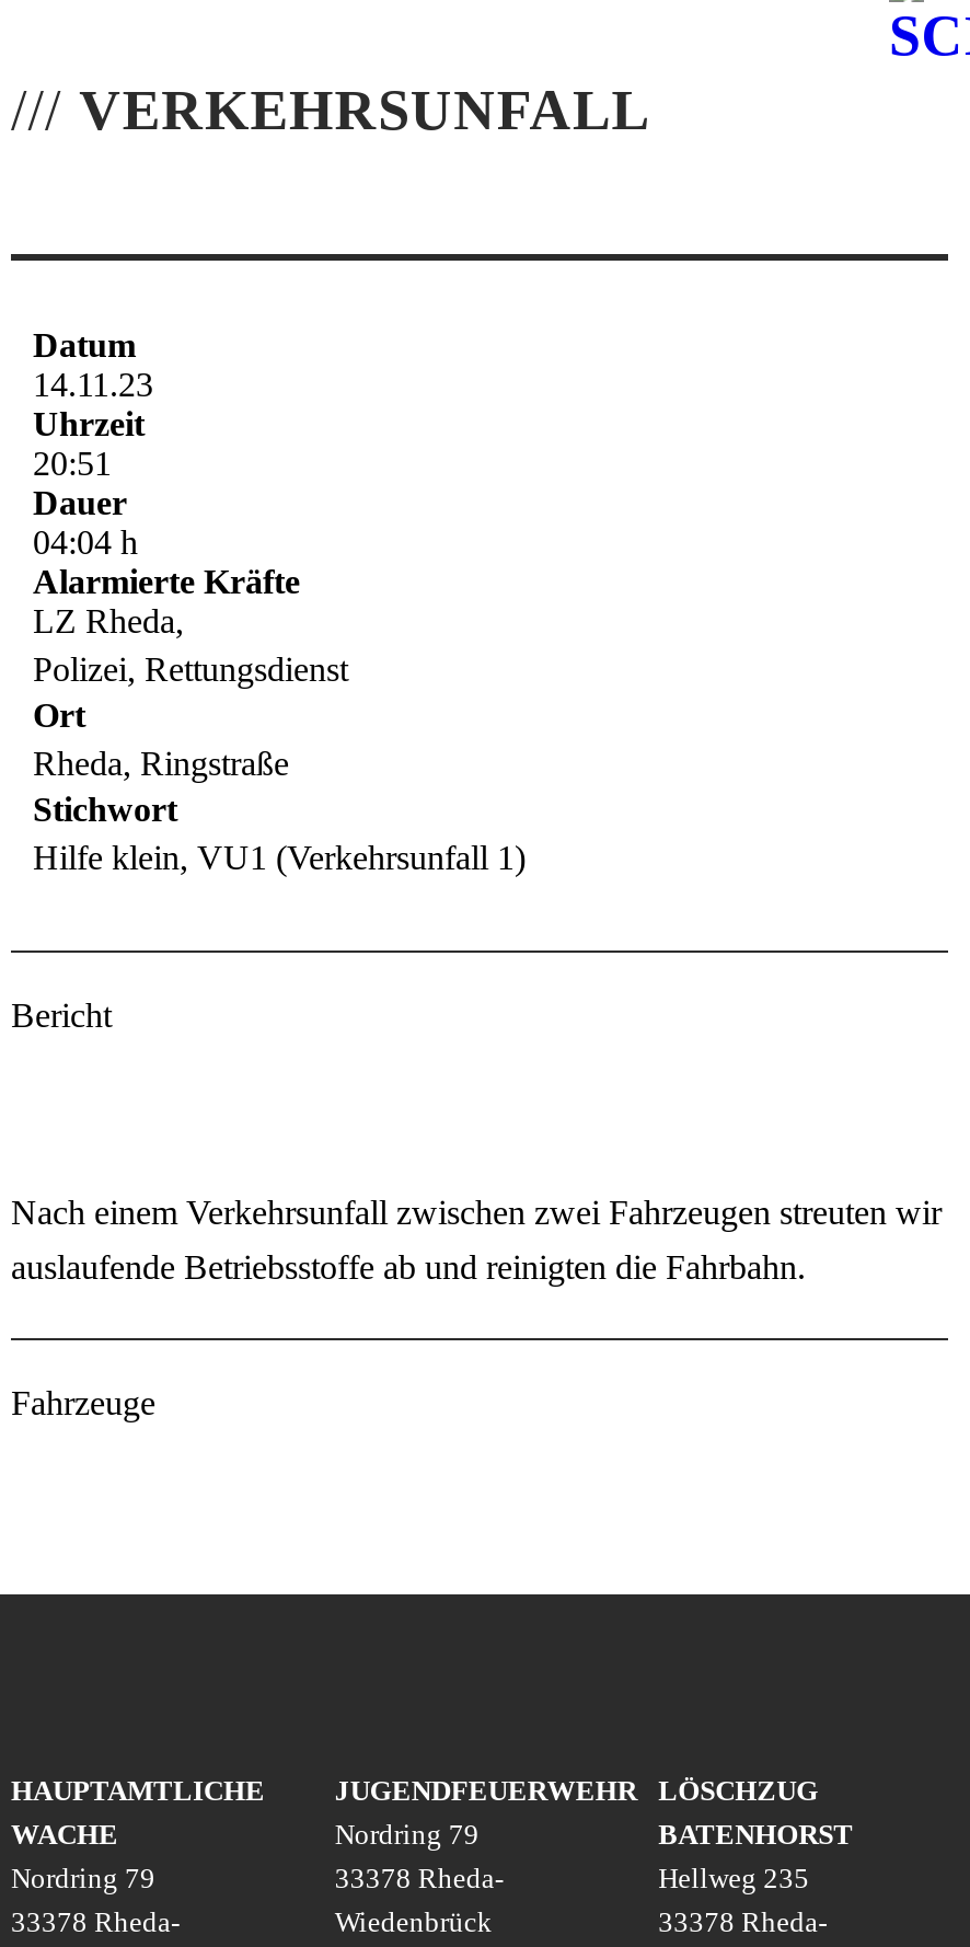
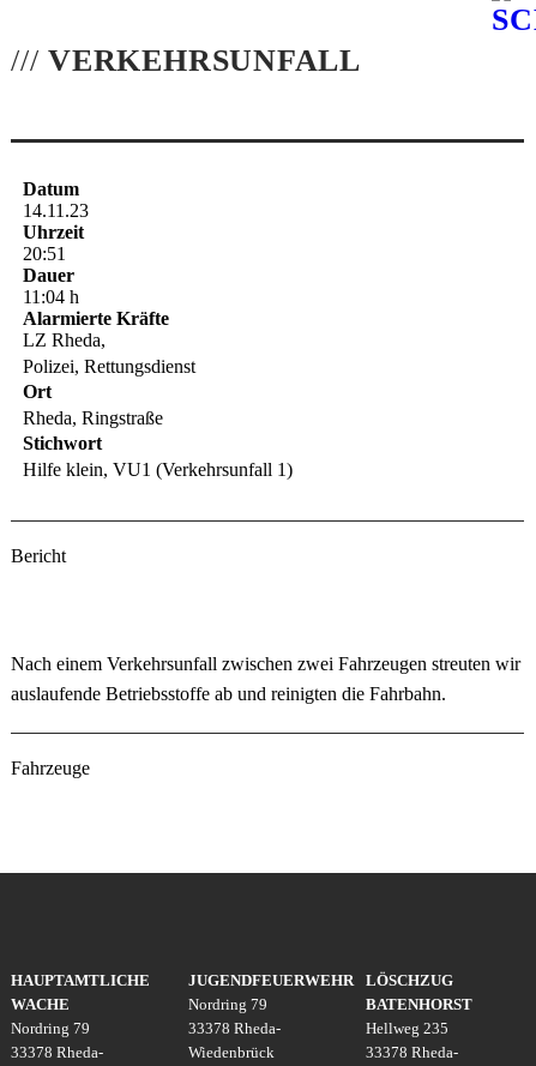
- 04:04 h
+ 11:04 h
